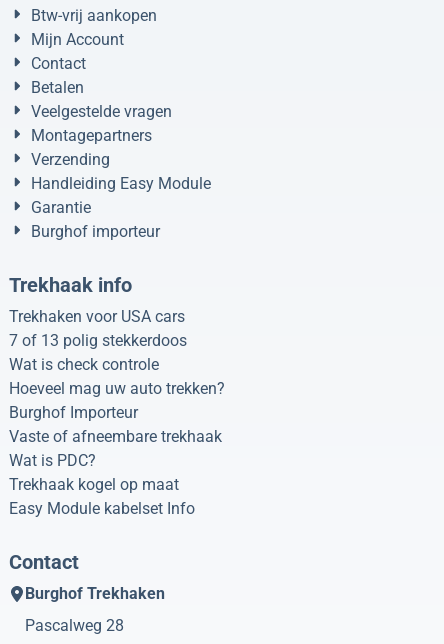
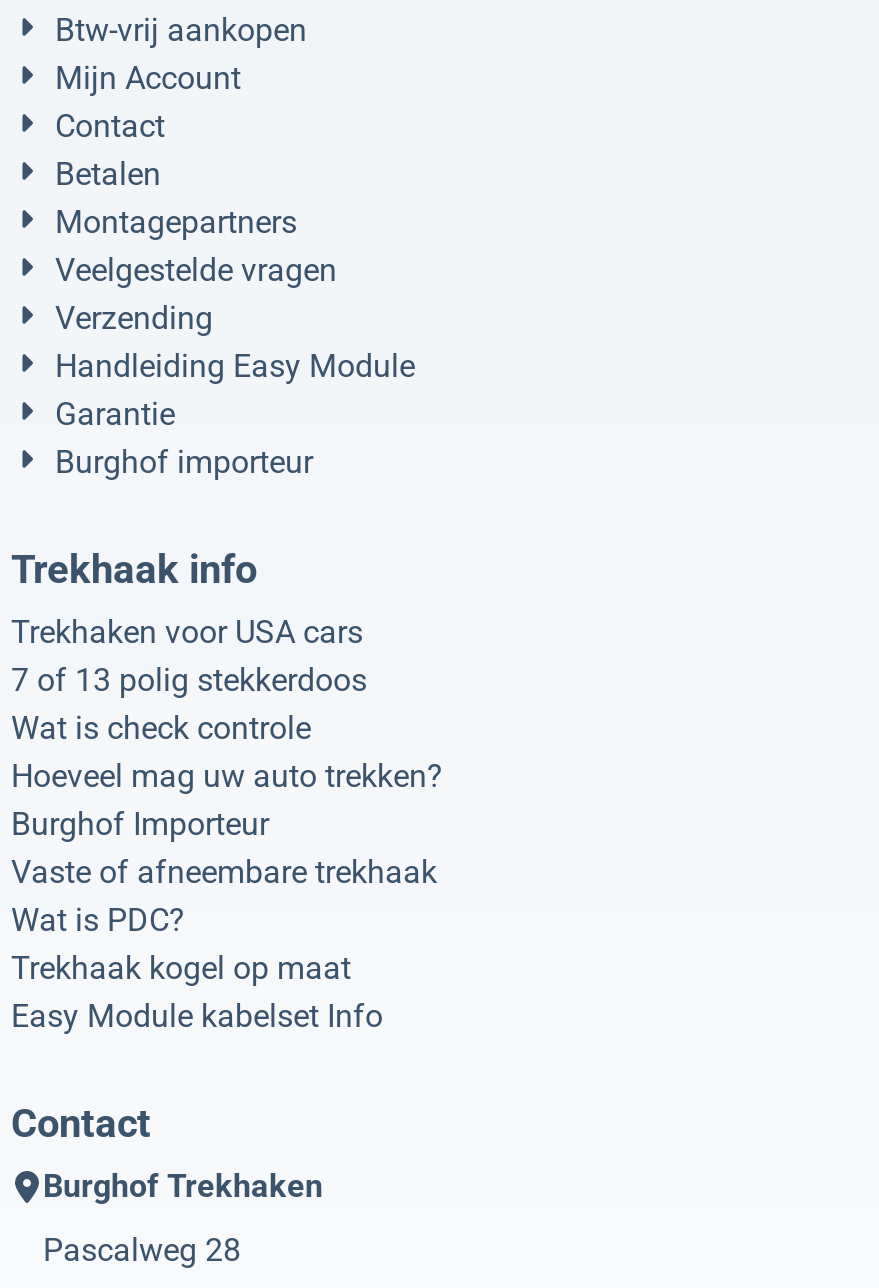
moved down: Veelgestelde vragen

moved up: Montagepartners
